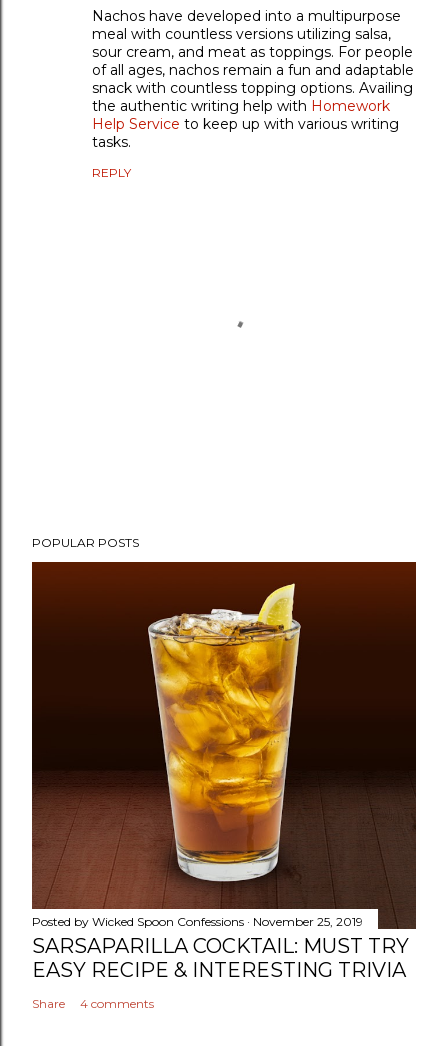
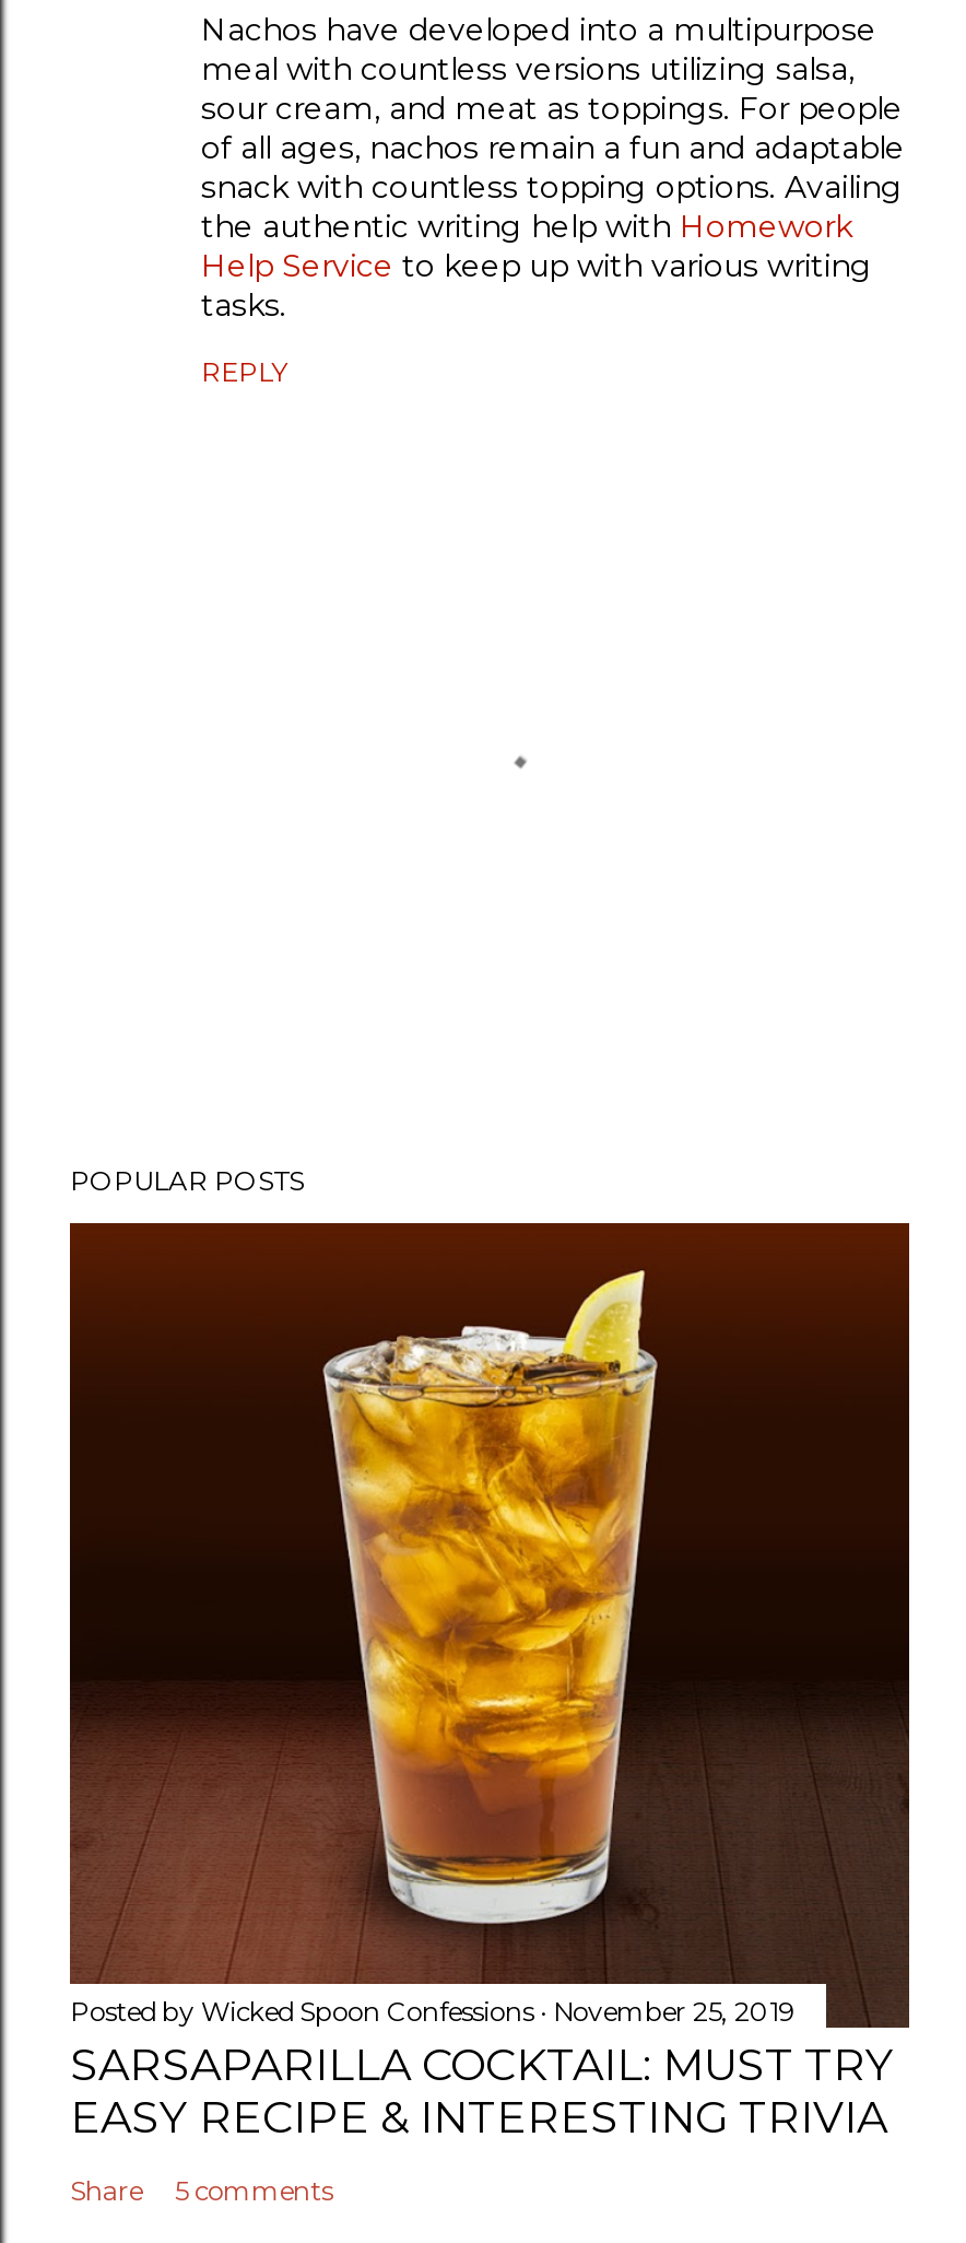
- Share 4 comments
+ Share 5 comments
